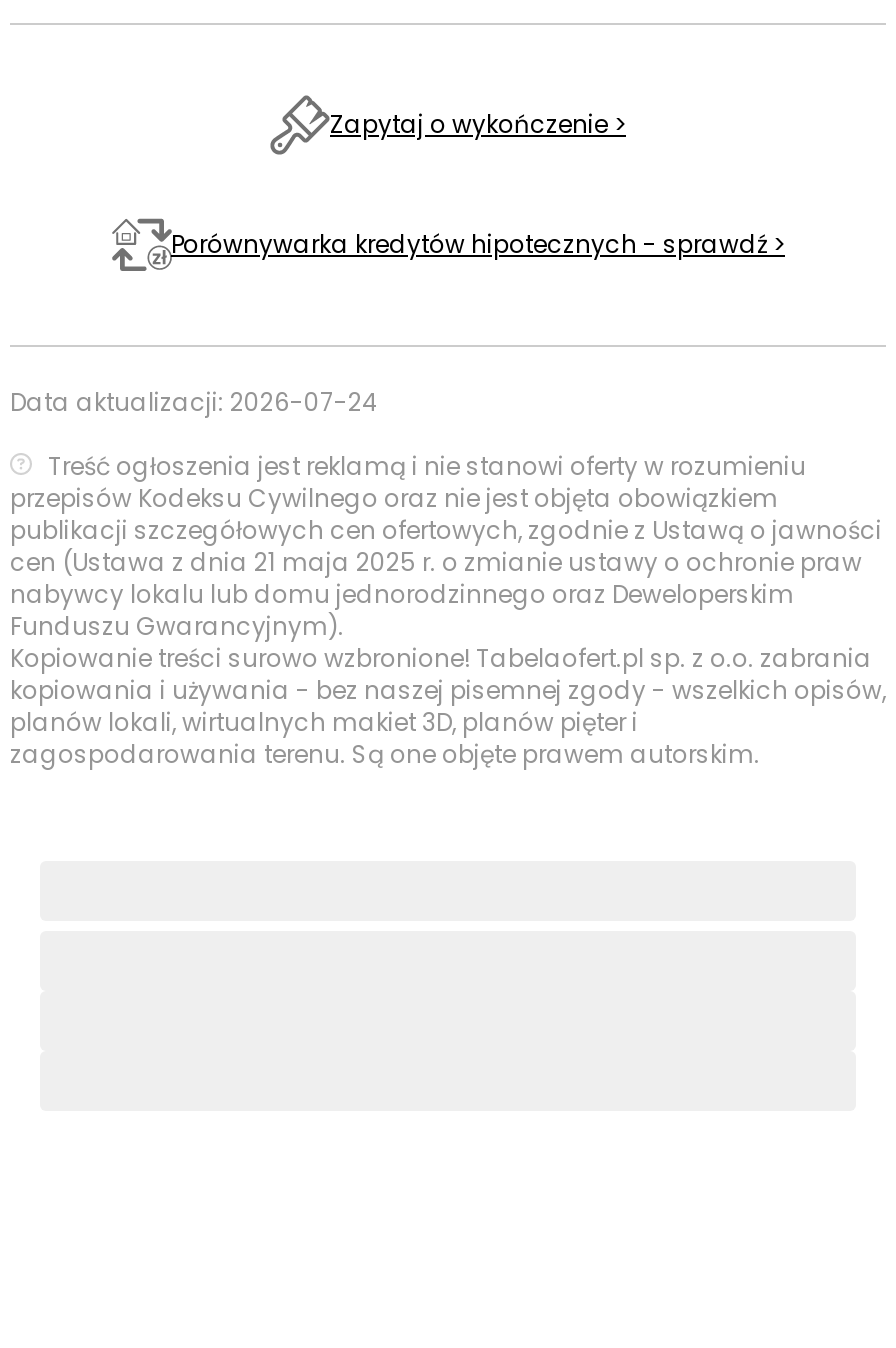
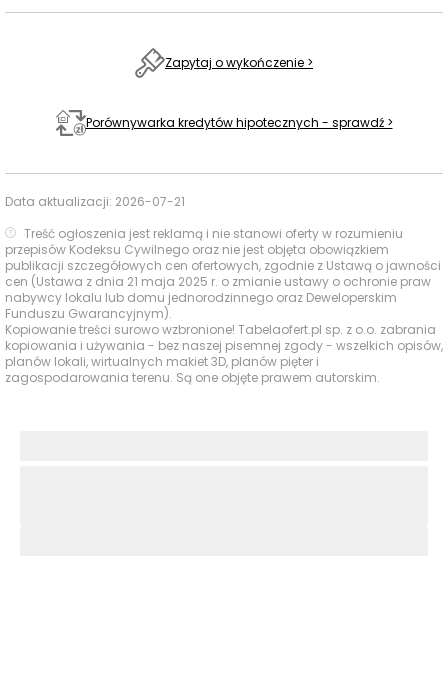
- Data aktualizacji: 2026-07-24
+ Data aktualizacji: 2026-07-21
